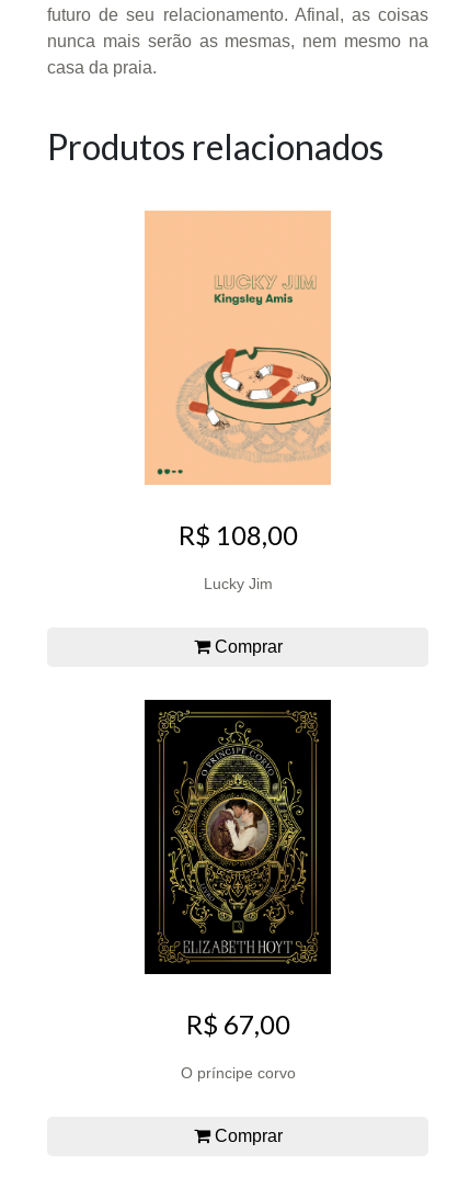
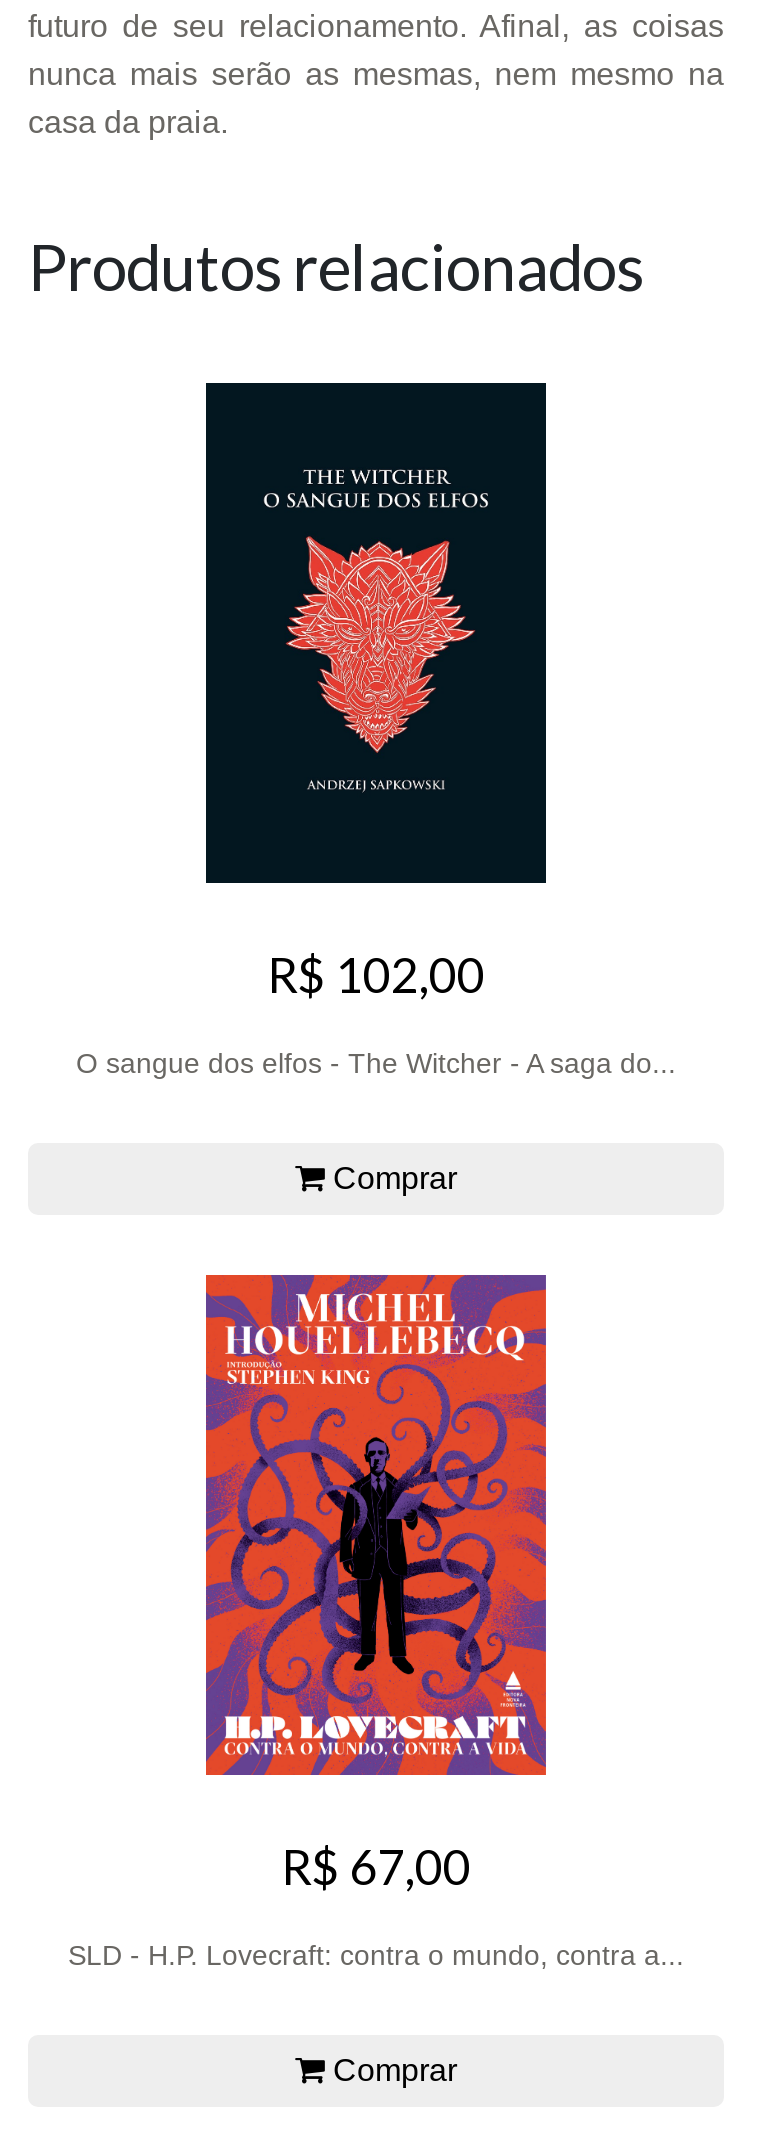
- [image]
- R$ 108,00
+ [image]
+ R$ 102,00

- Lucky Jim
+ O sangue dos elfos - The Witcher - A saga do...

- [image]
+ [image]

- O príncipe corvo
+ SLD - H.P. Lovecraft: contra o mundo, contra a...
